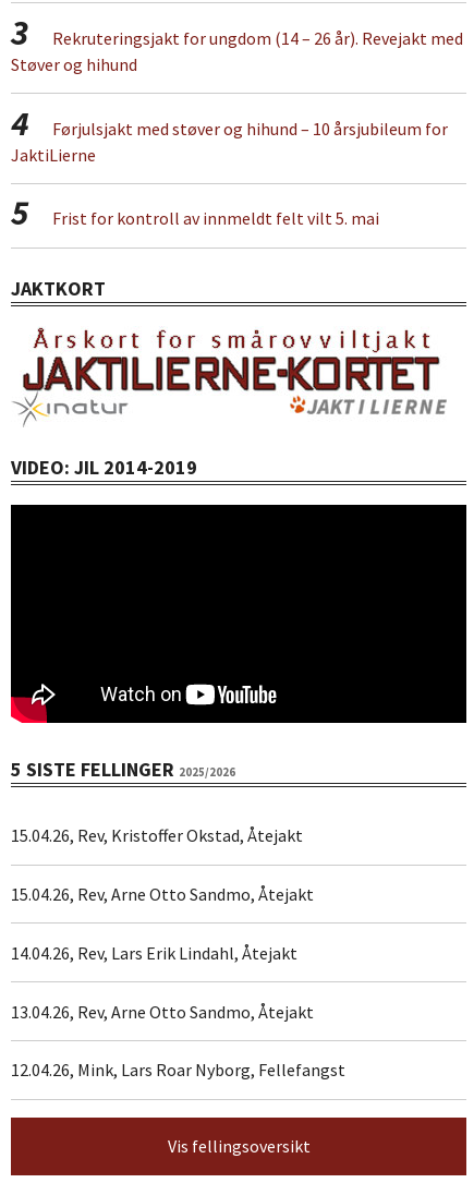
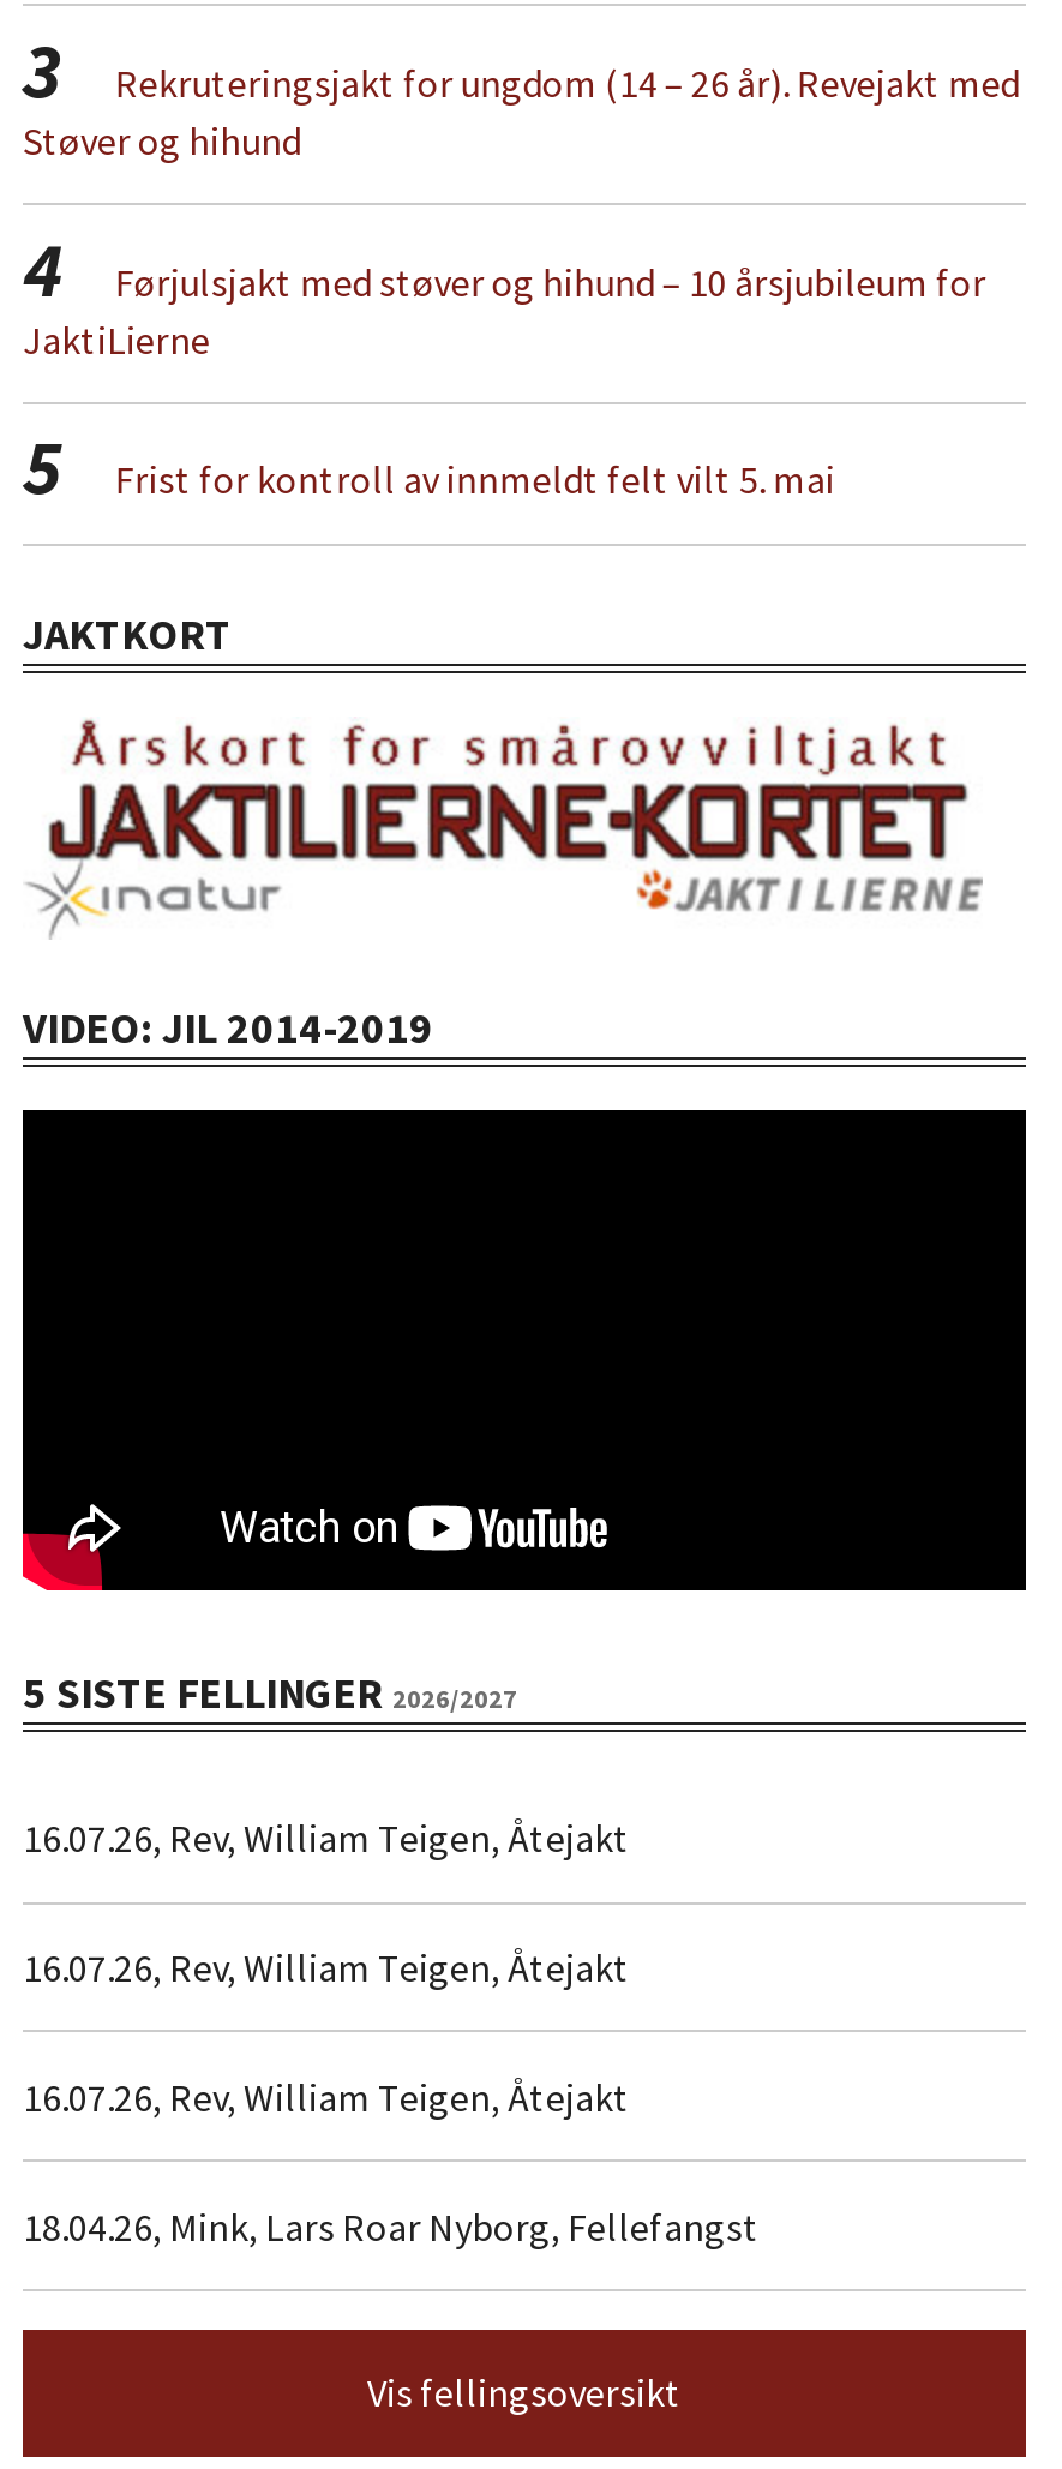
- 5 SISTE FELLINGER 2025/2026
- 15.04.26, Rev, Kristoffer Okstad, Åtejakt
- 15.04.26, Rev, Arne Otto Sandmo, Åtejakt
- 14.04.26, Rev, Lars Erik Lindahl, Åtejakt
- 13.04.26, Rev, Arne Otto Sandmo, Åtejakt
- 12.04.26, Mink, Lars Roar Nyborg, Fellefangst
+ 5 SISTE FELLINGER 2026/2027
+ 16.07.26, Rev, William Teigen, Åtejakt
+ 16.07.26, Rev, William Teigen, Åtejakt
+ 16.07.26, Rev, William Teigen, Åtejakt
+ 18.04.26, Mink, Lars Roar Nyborg, Fellefangst
